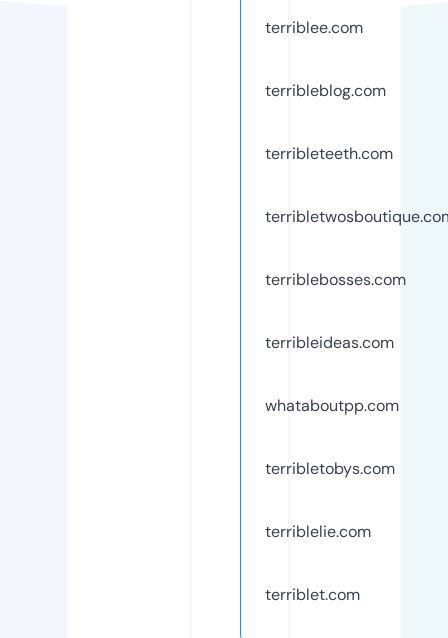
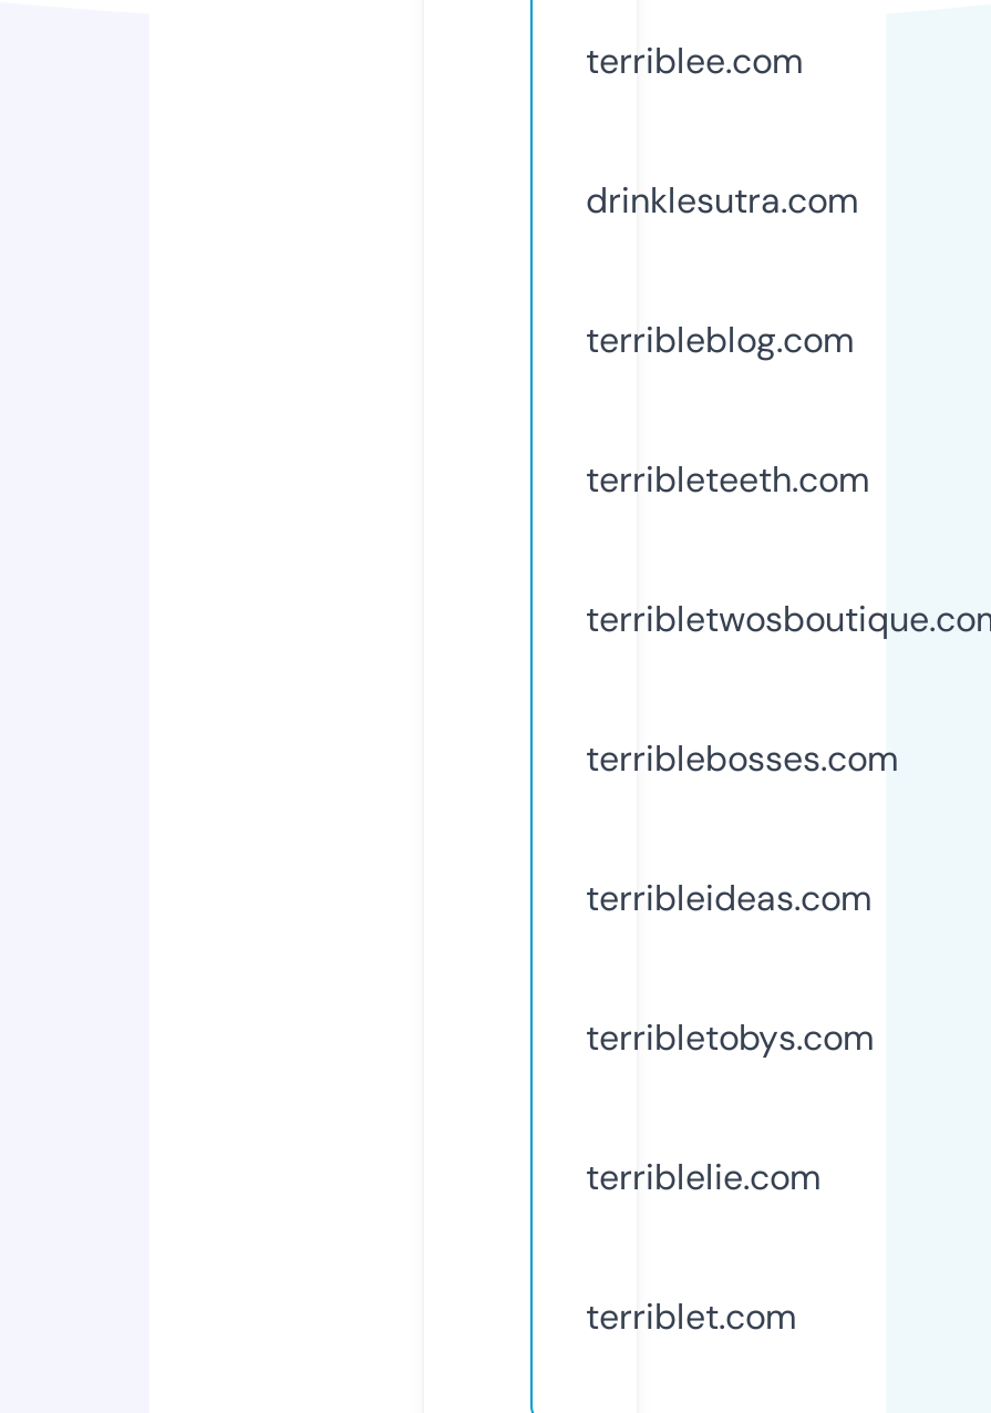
+ drinklesutra.com

moved down: terribleblog.com | terribleteeth.com | terriblebosses.com | terribleideas.com

- whataboutpp.com
